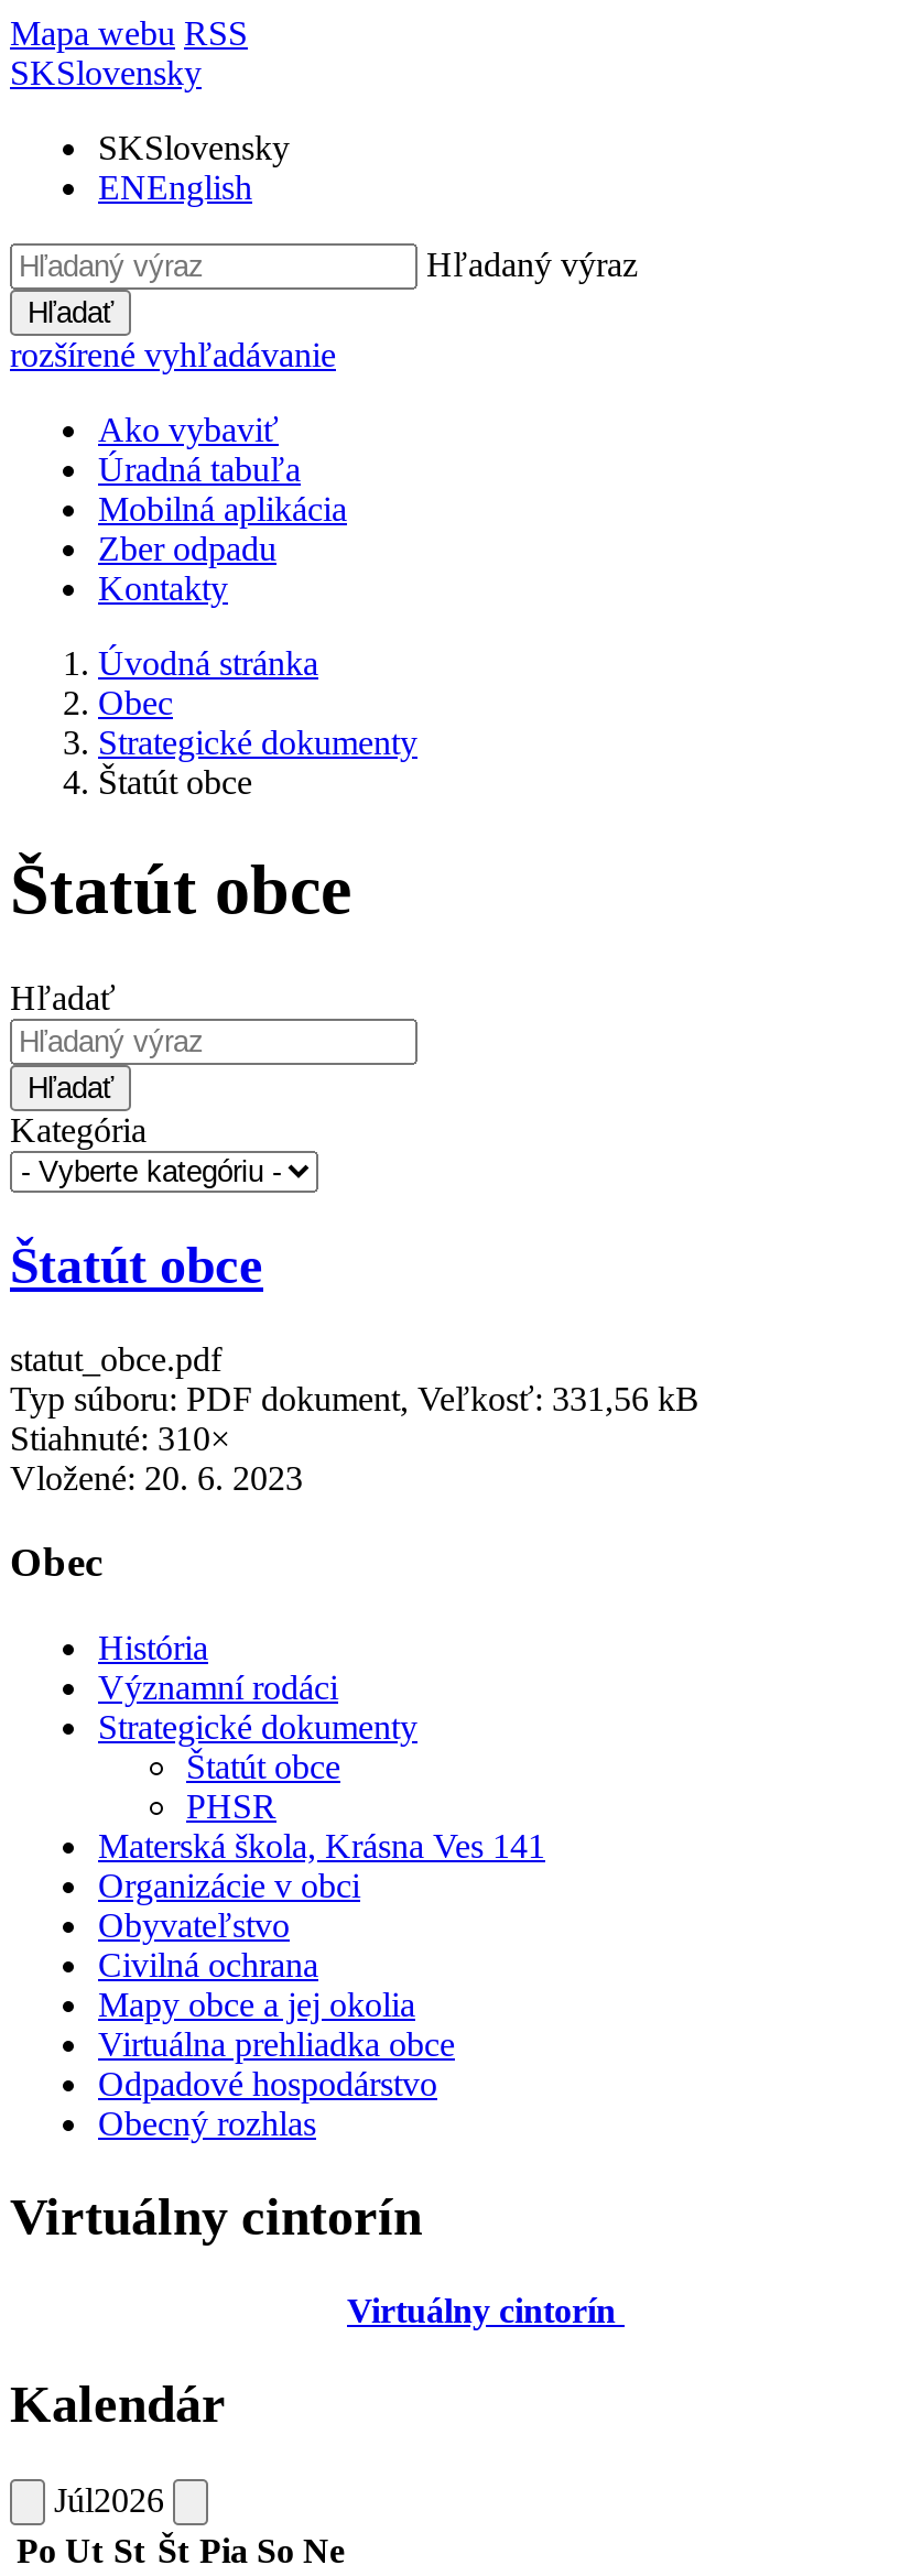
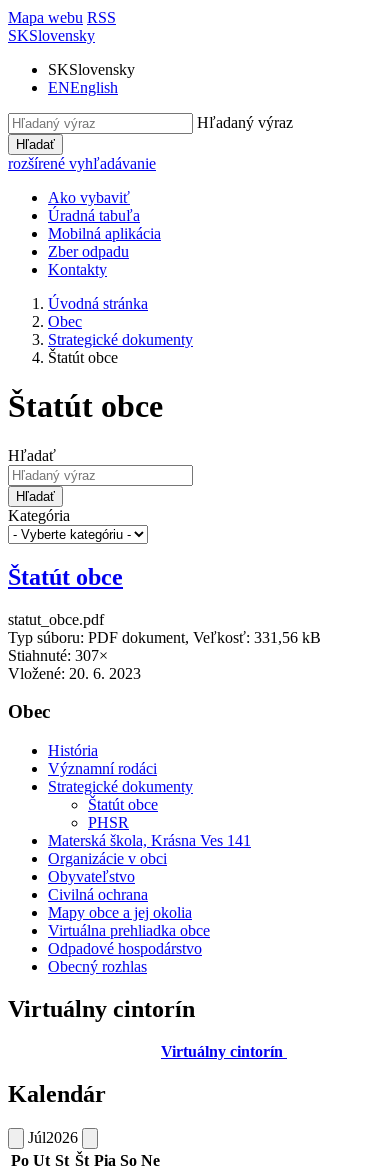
- Stiahnuté: 310×
+ Stiahnuté: 307×
